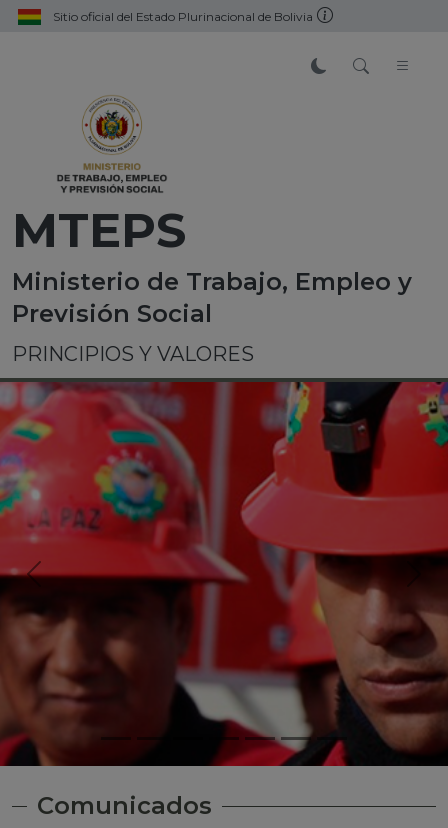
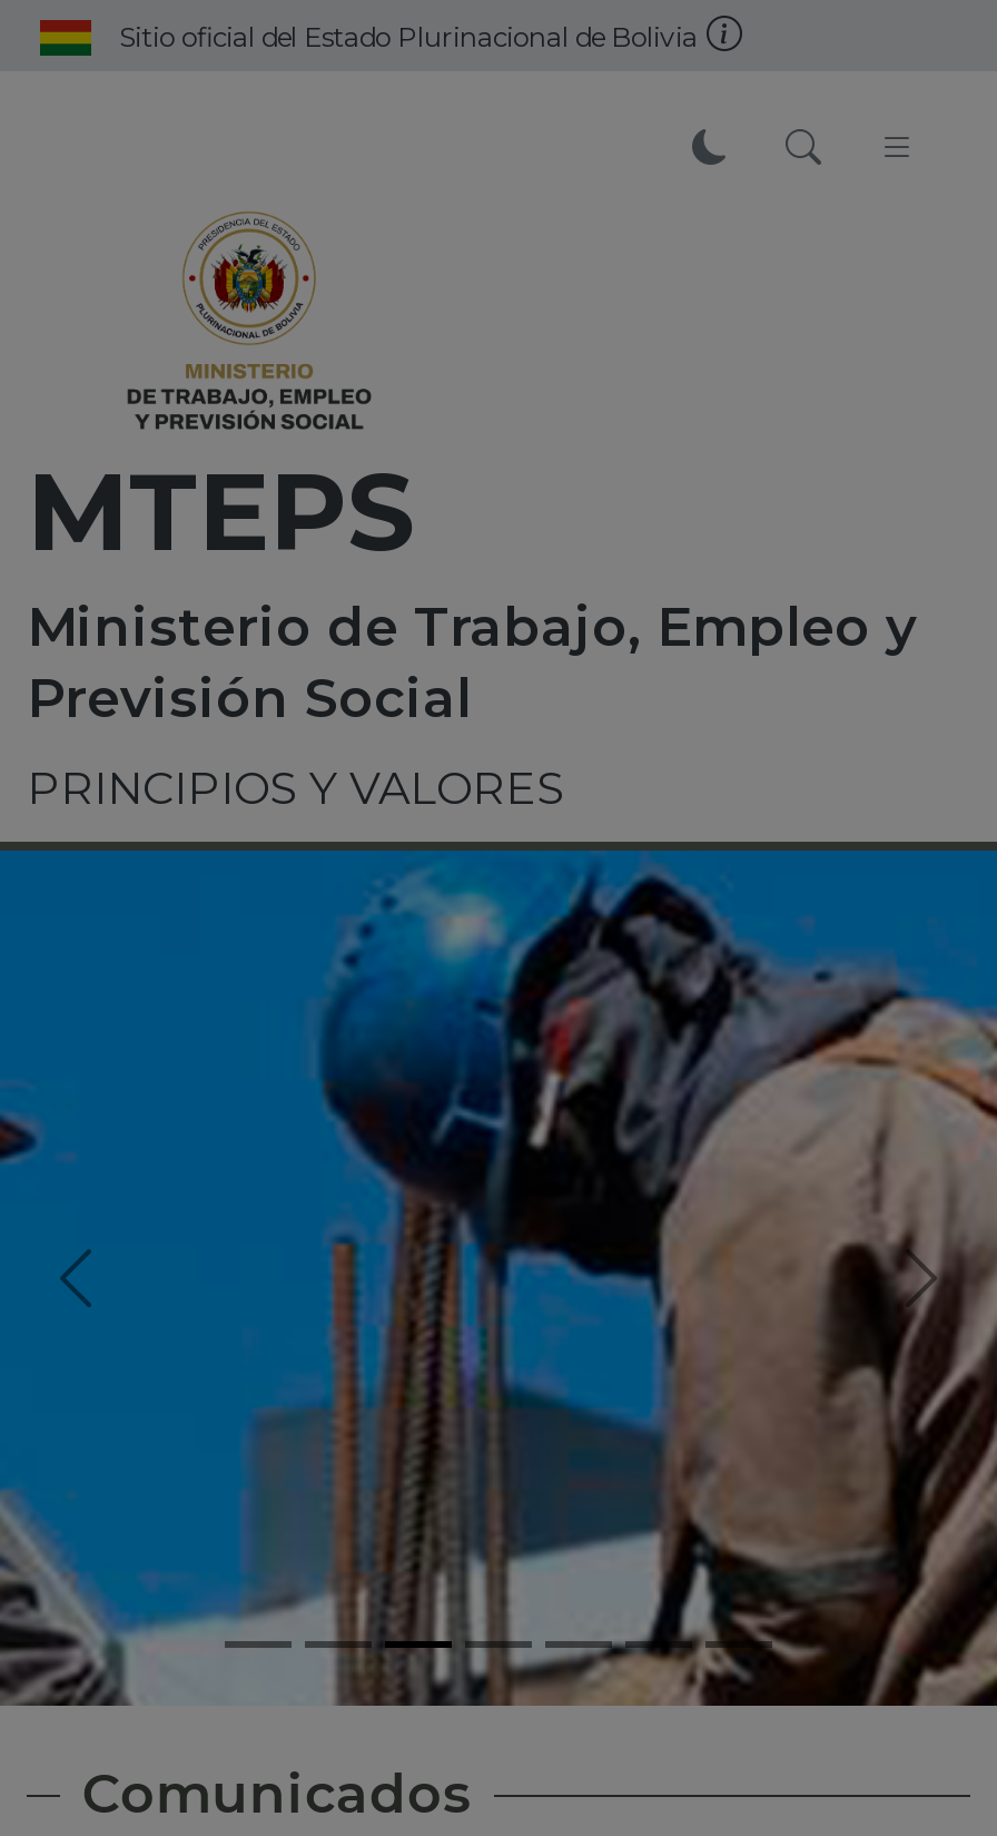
- [image]
+ [image]
